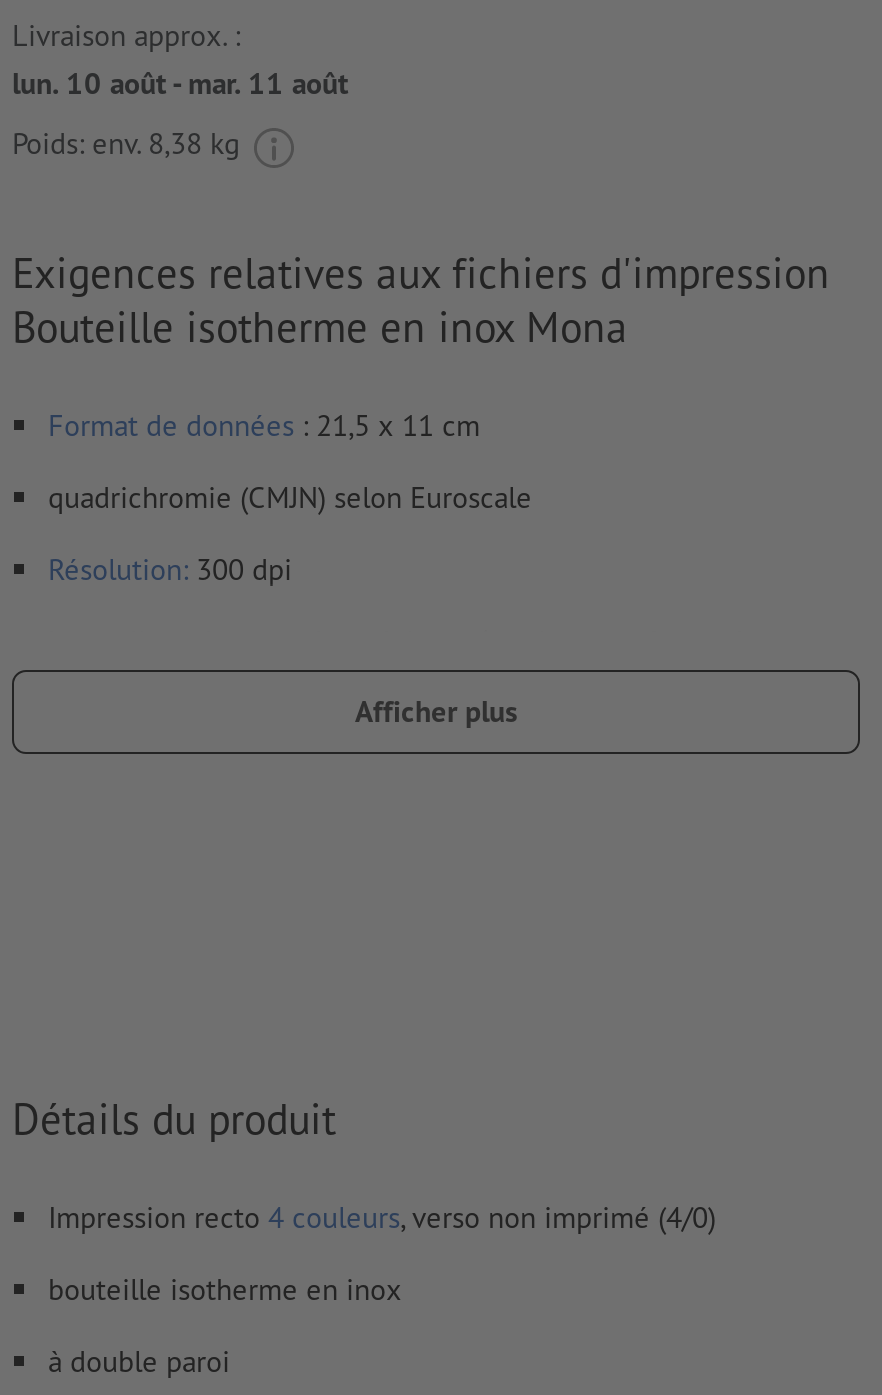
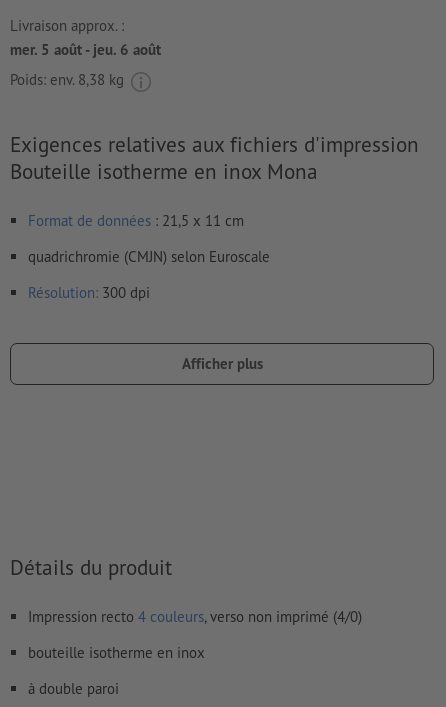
- lun. 10 août - mar. 11 août
+ mer. 5 août - jeu. 6 août
